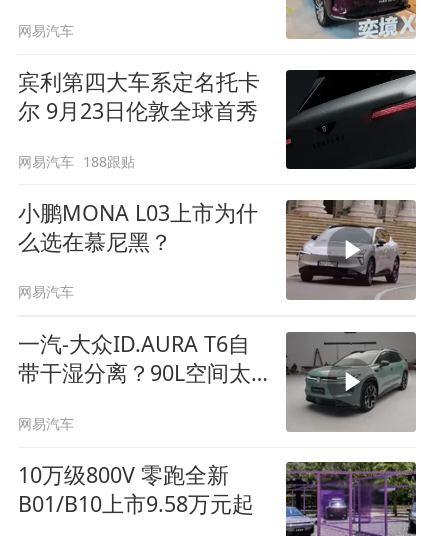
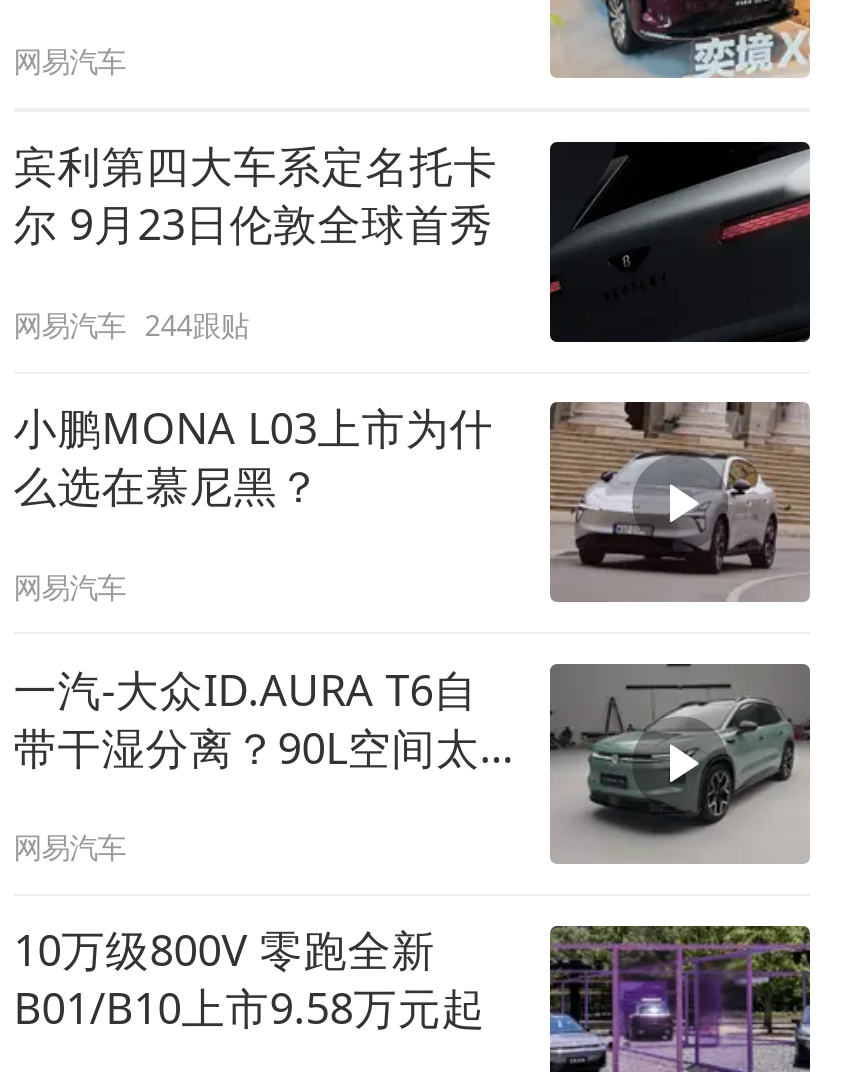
- 网易汽车 188跟贴
+ 网易汽车 244跟贴
